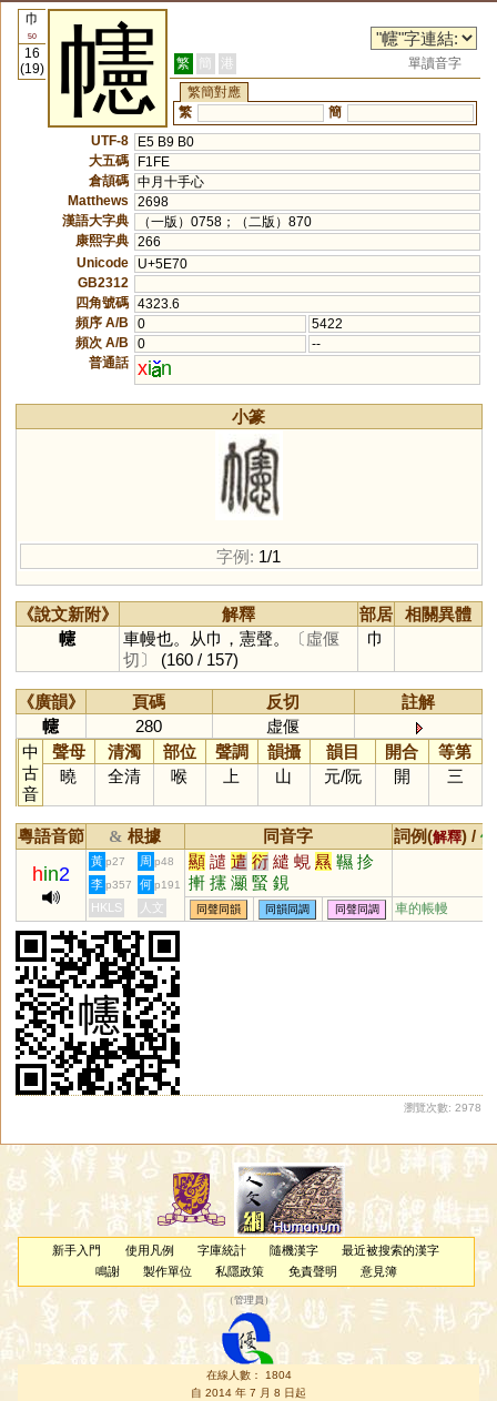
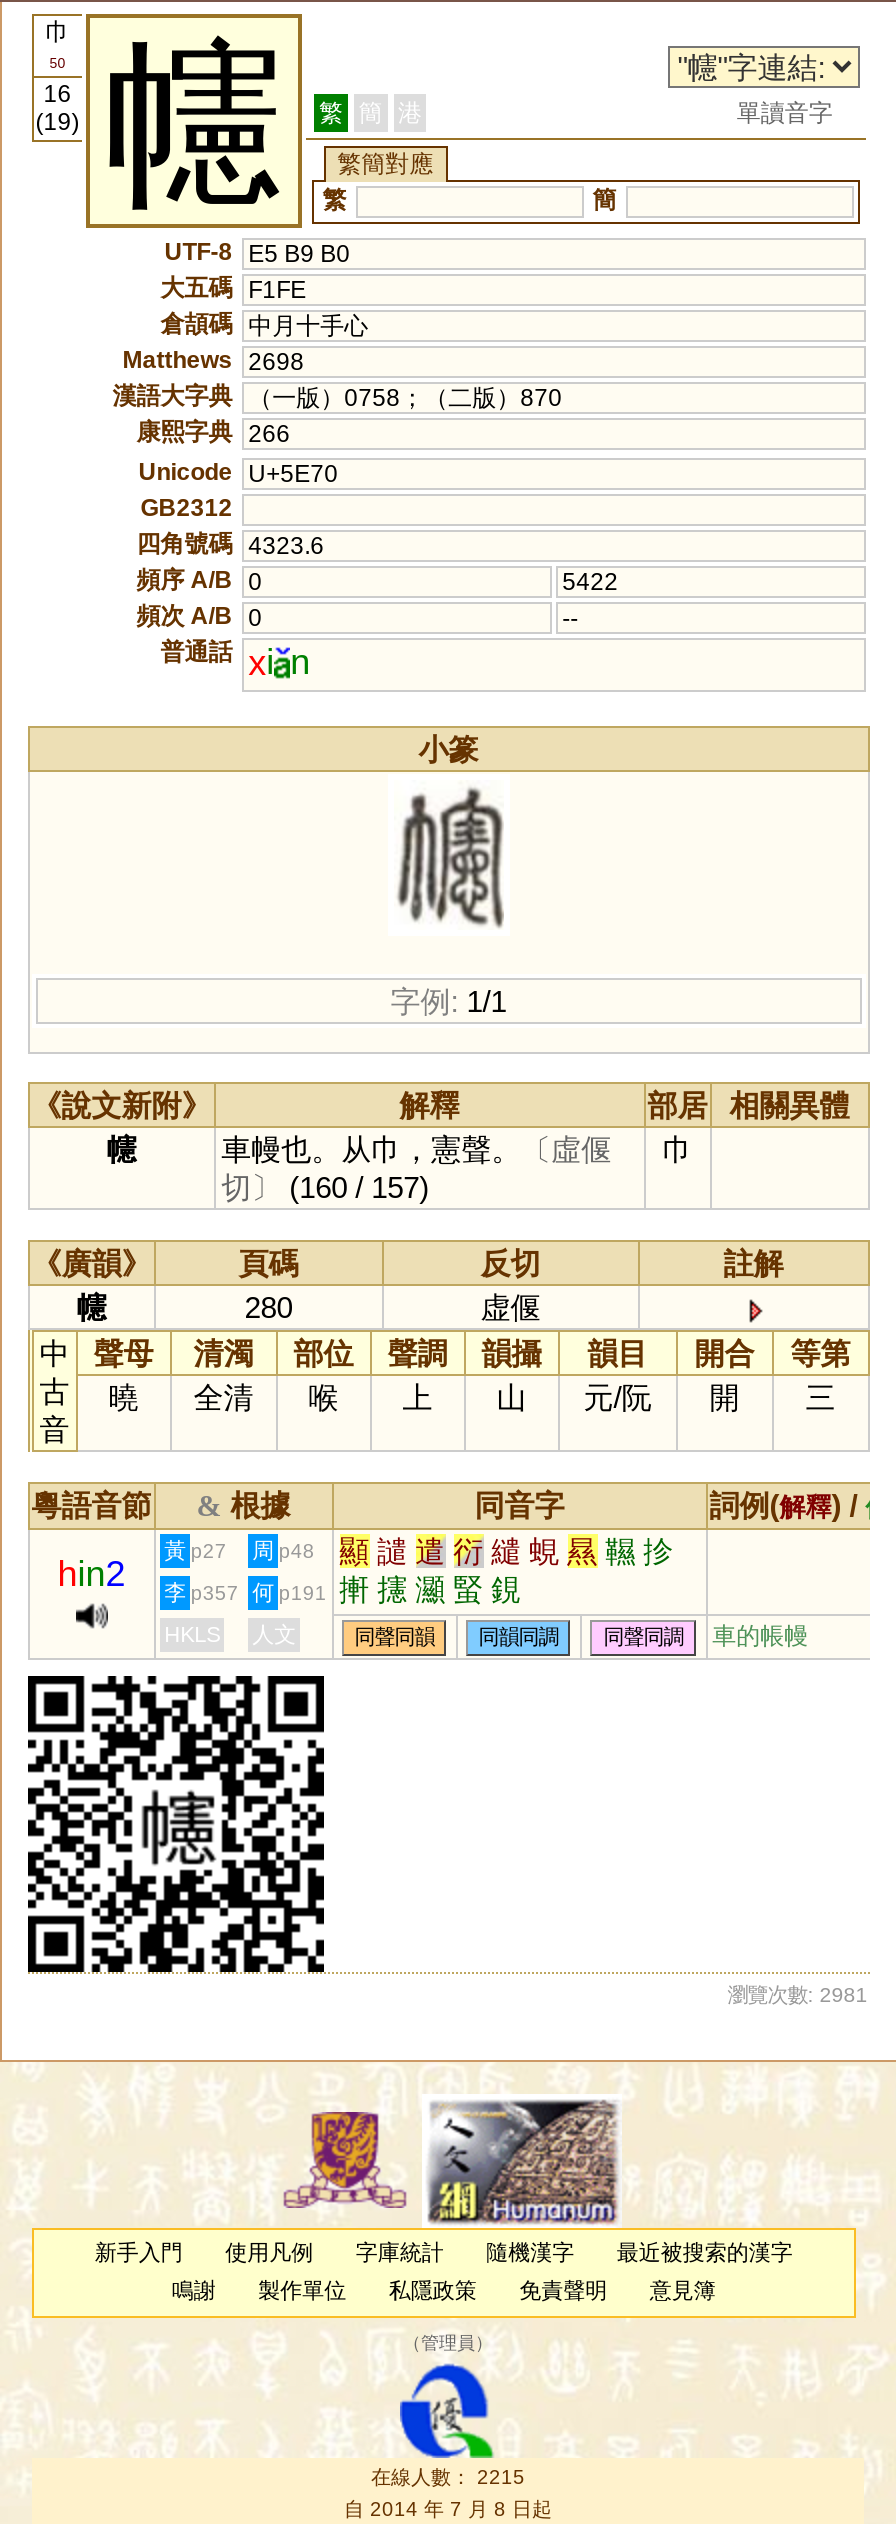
- 瀏覽次數: 2978
+ 瀏覽次數: 2981

- 在線人數： 1804
+ 在線人數： 2215
